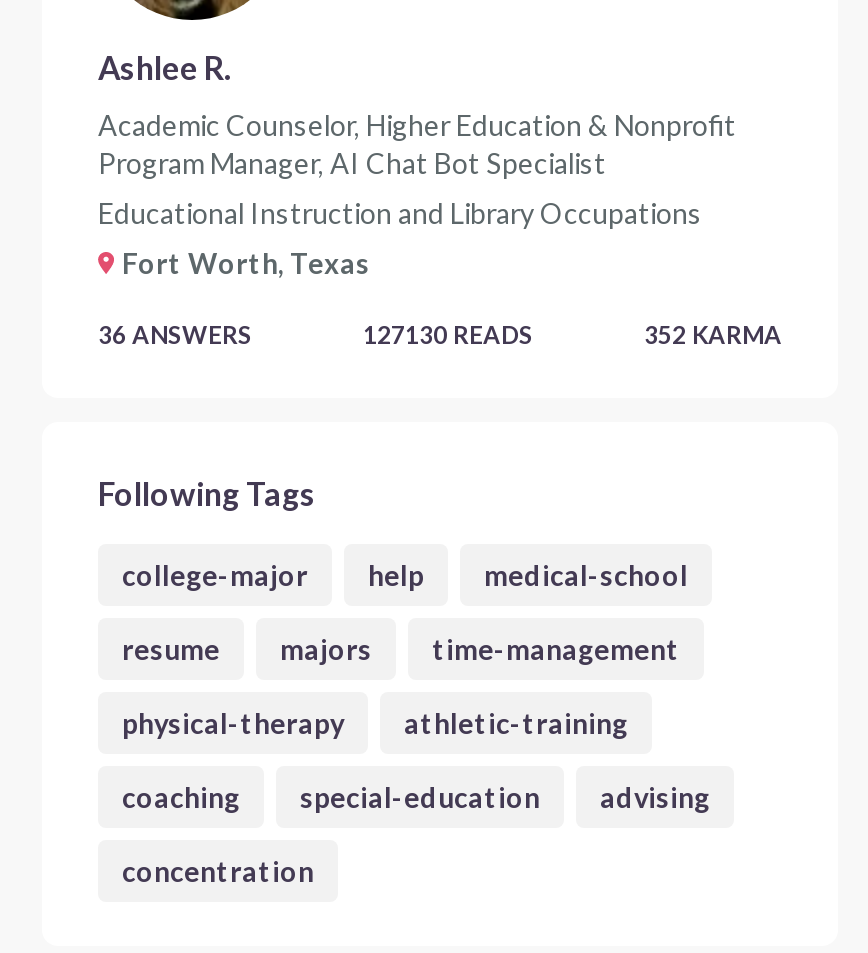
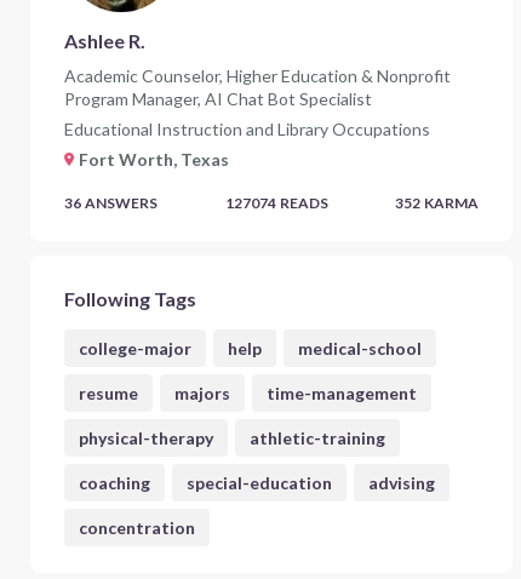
- 127130 READS
+ 127074 READS
